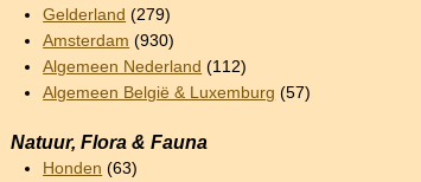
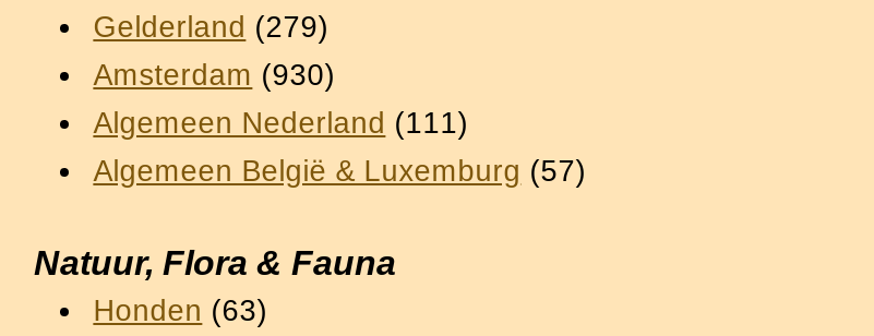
- Algemeen Nederland (112)
+ Algemeen Nederland (111)
